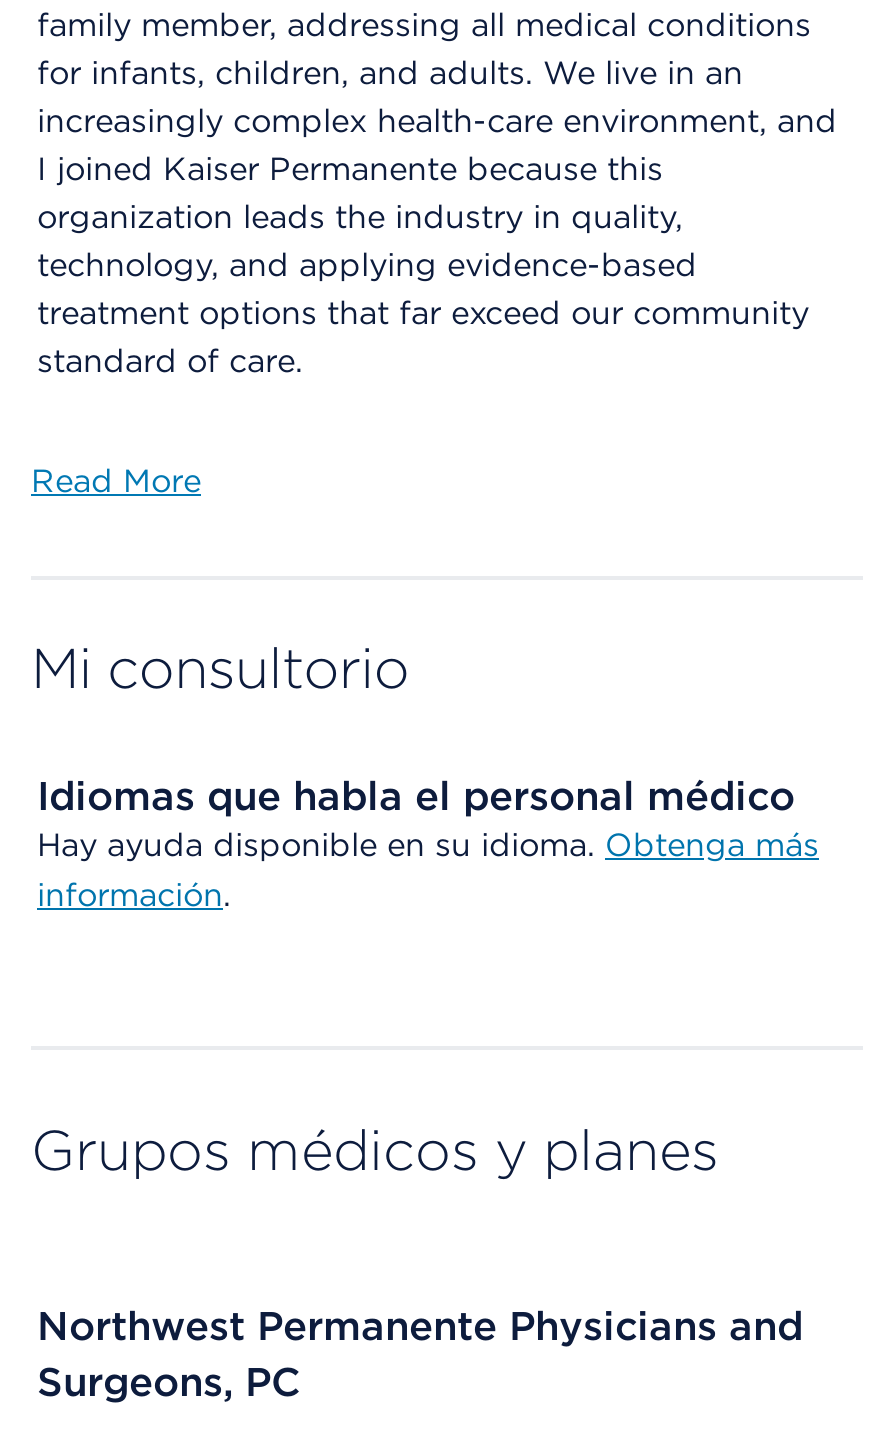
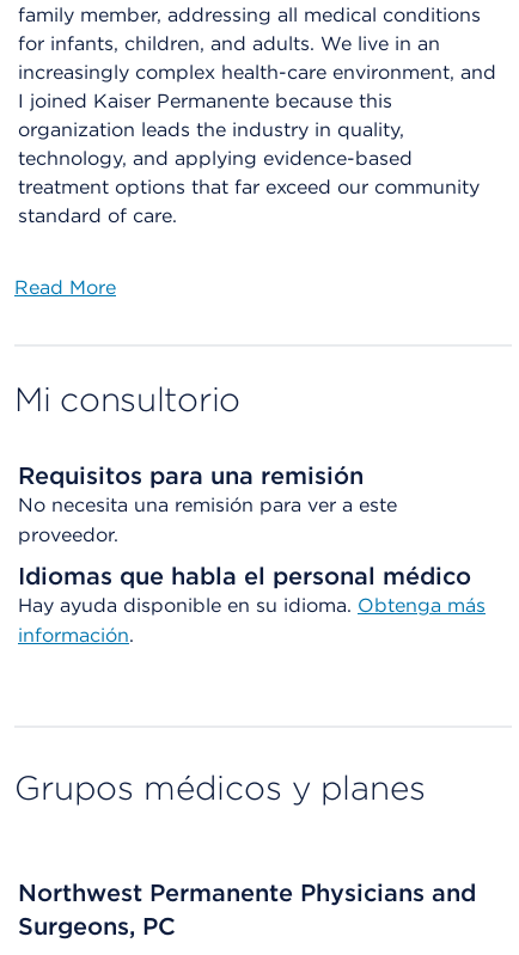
+ Requisitos para una remisión
+ No necesita una remisión para ver a este
+ proveedor.
